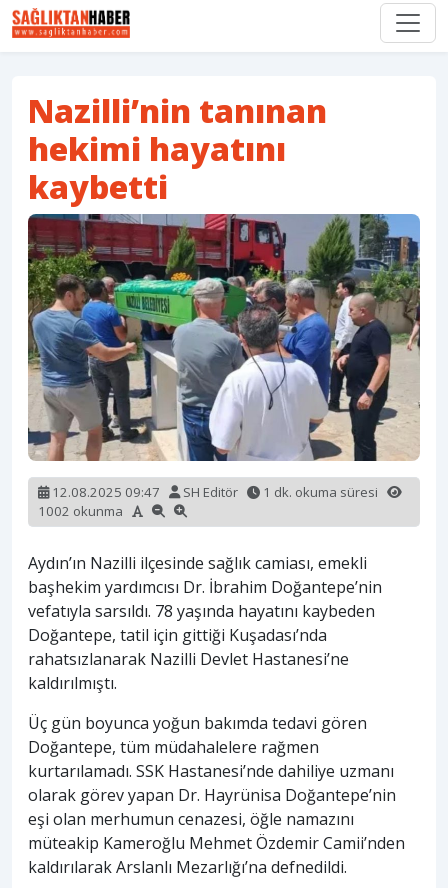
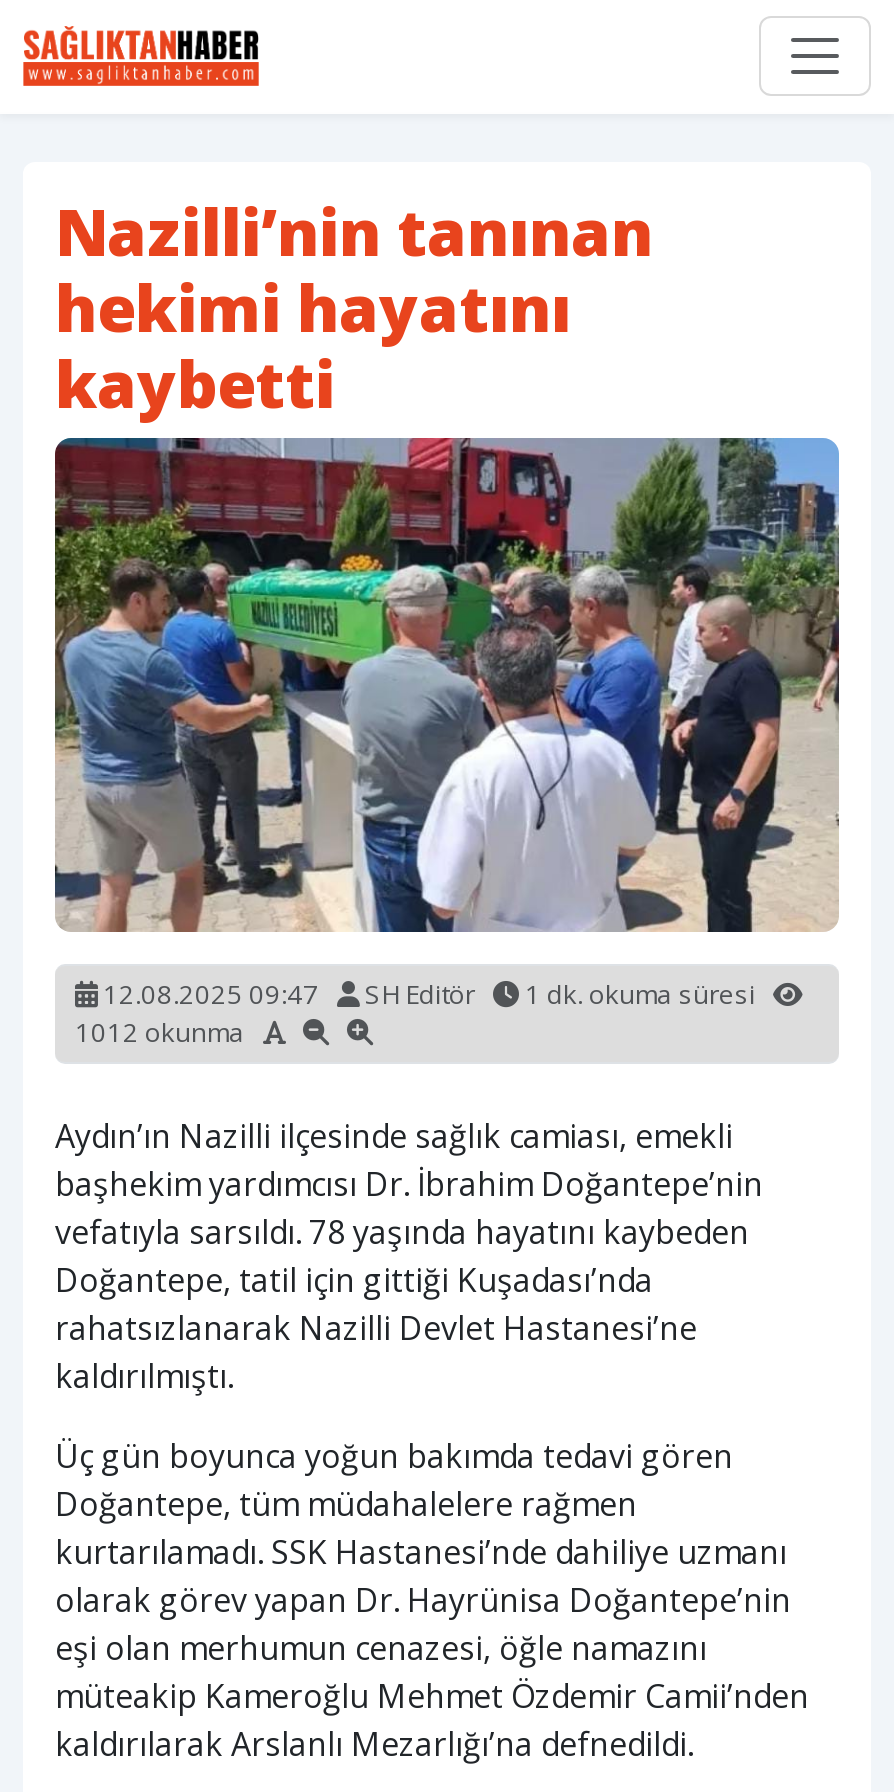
- 1002 okunma
+ 1012 okunma
